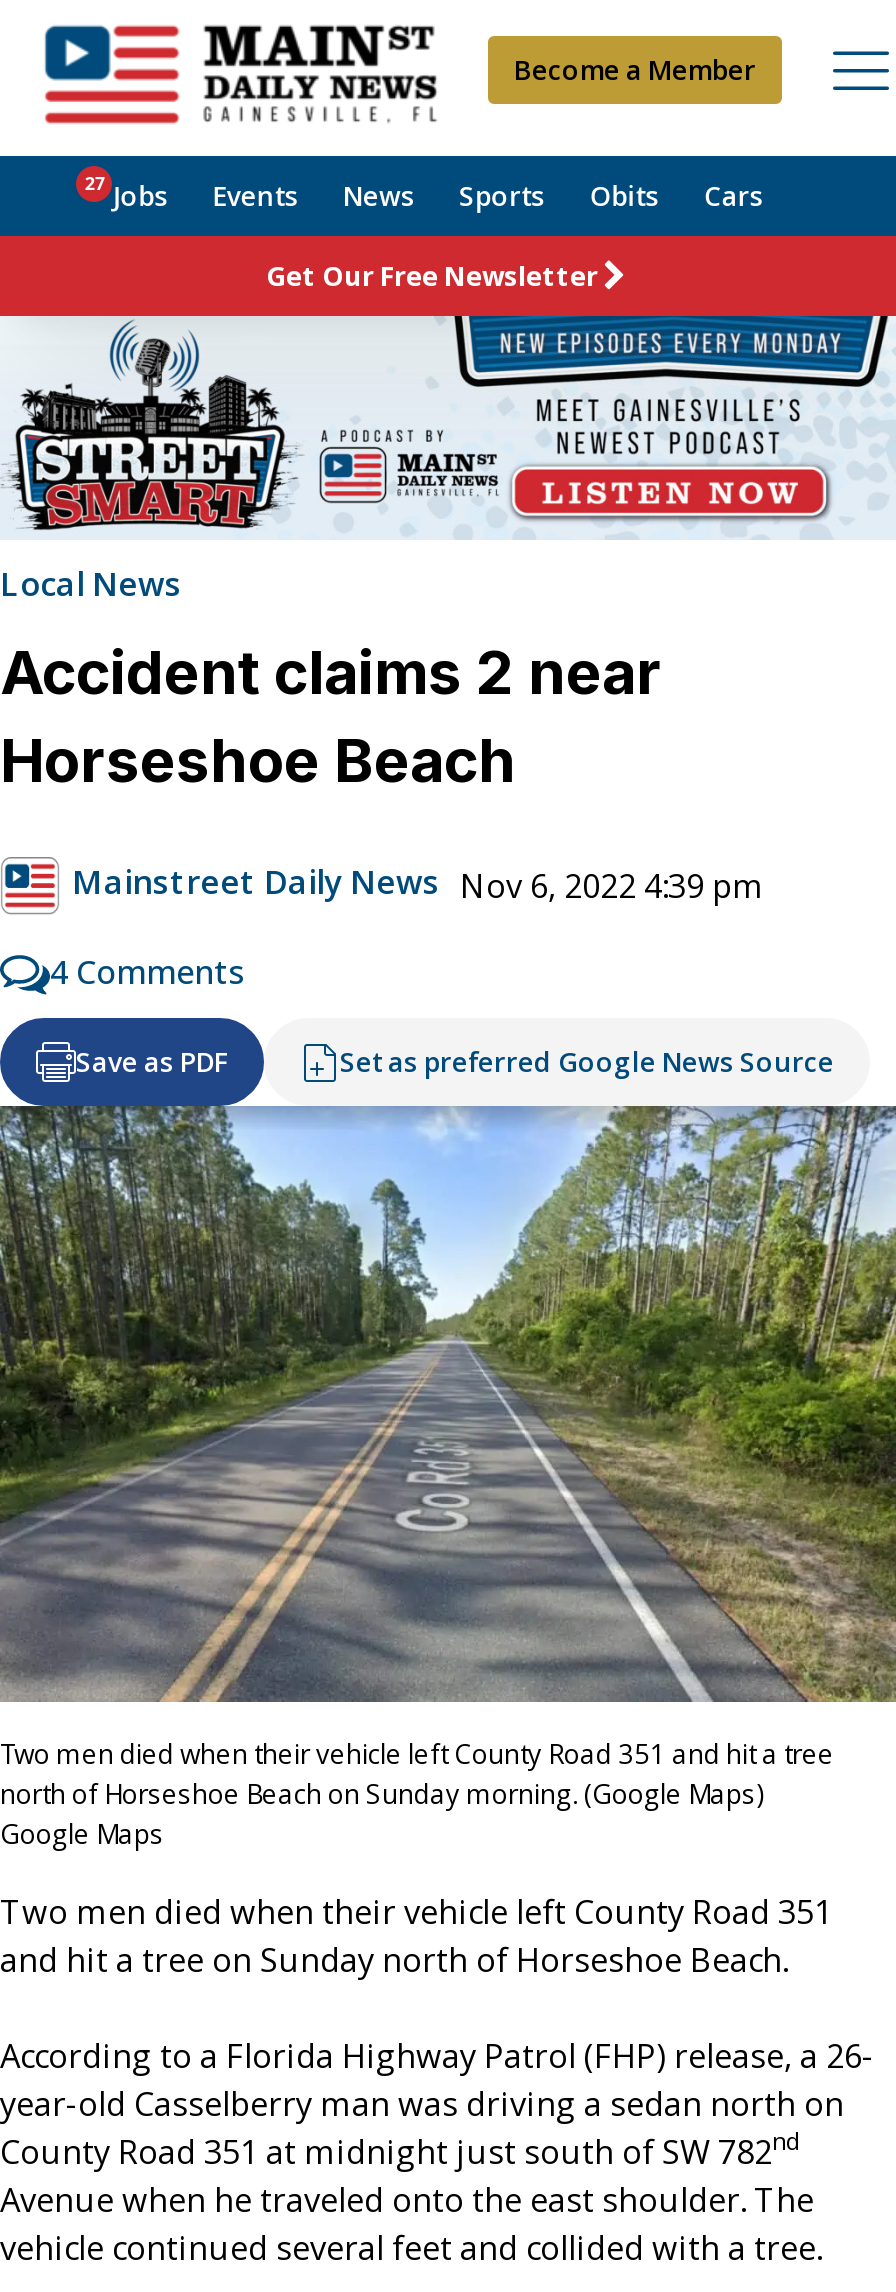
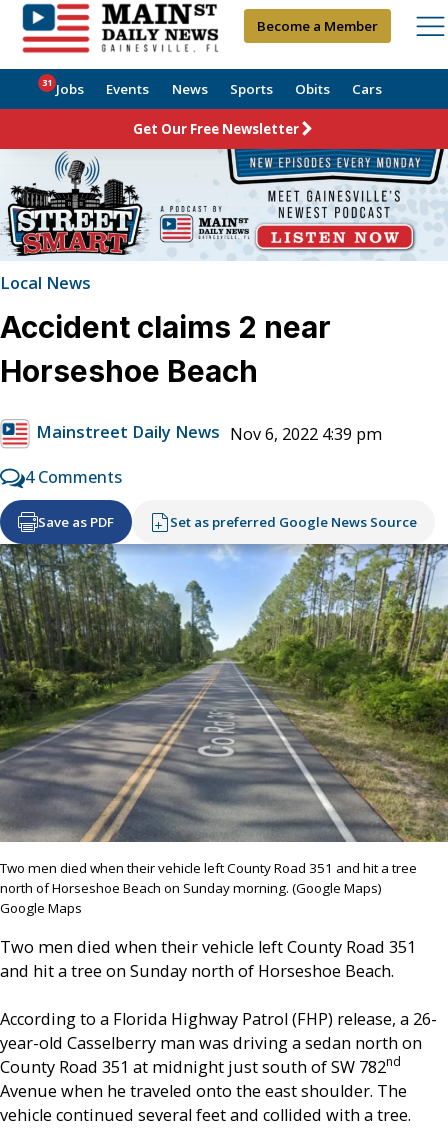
- 27 Jobs Events News Sports Obits Cars
+ 31 Jobs Events News Sports Obits Cars
